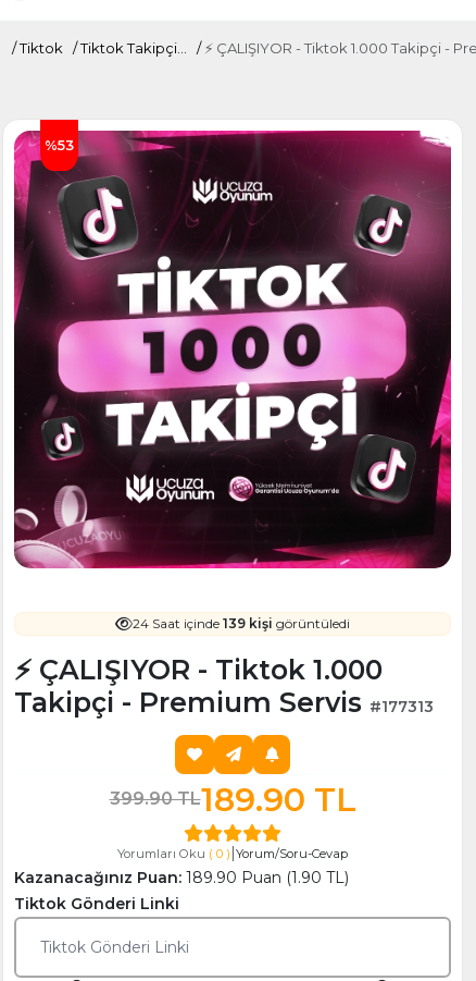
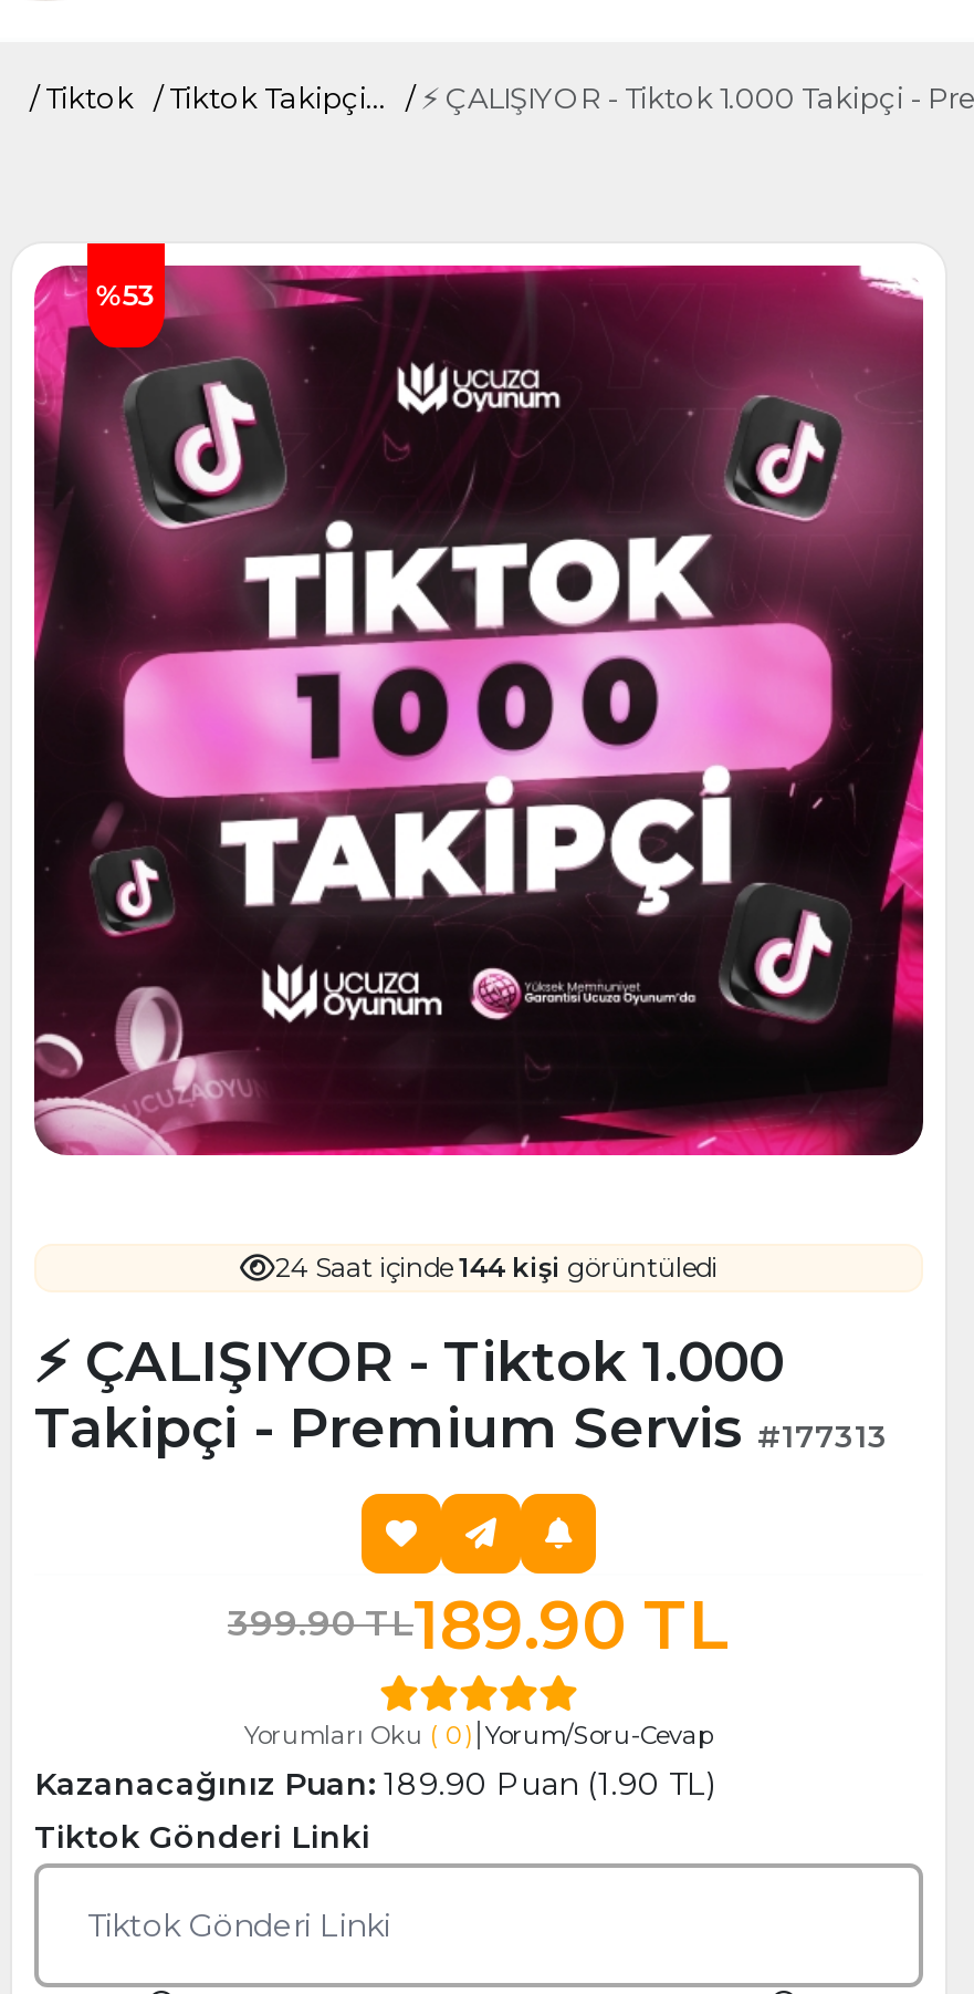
- 24 Saat içinde139 kişi görüntüledi
+ 24 Saat içinde144 kişi görüntüledi
